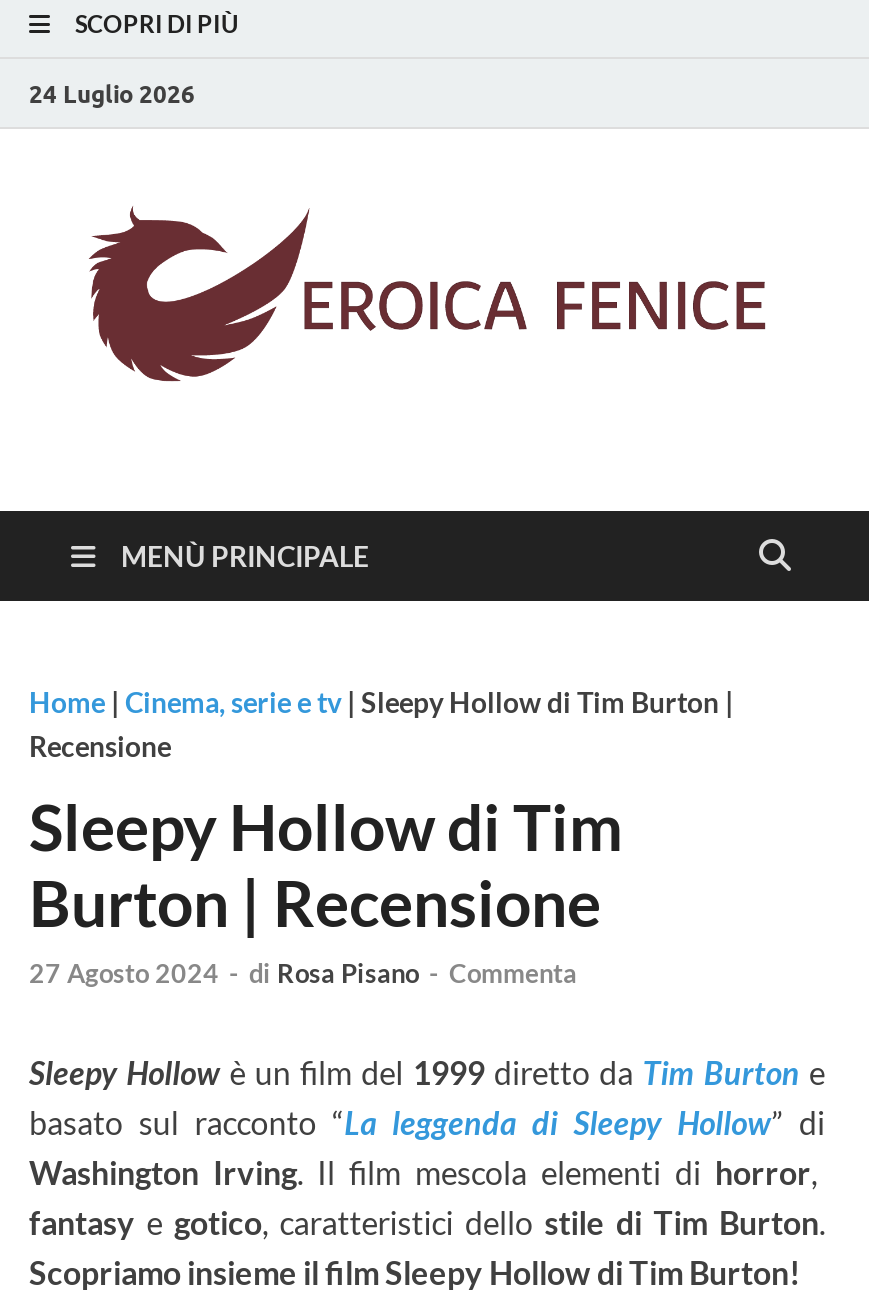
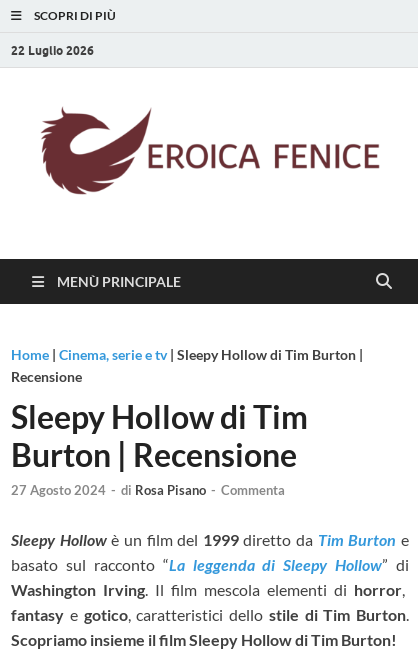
- 24 Luglio 2026
+ 22 Luglio 2026
